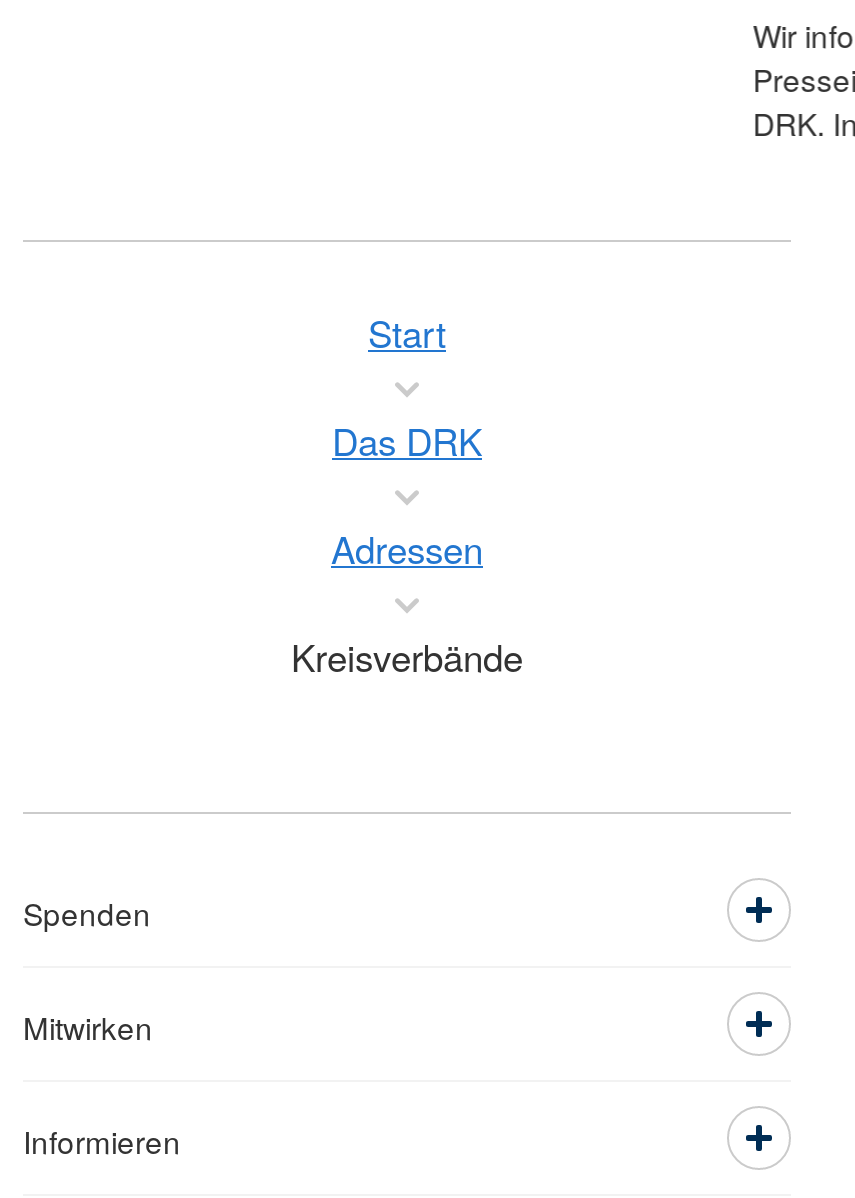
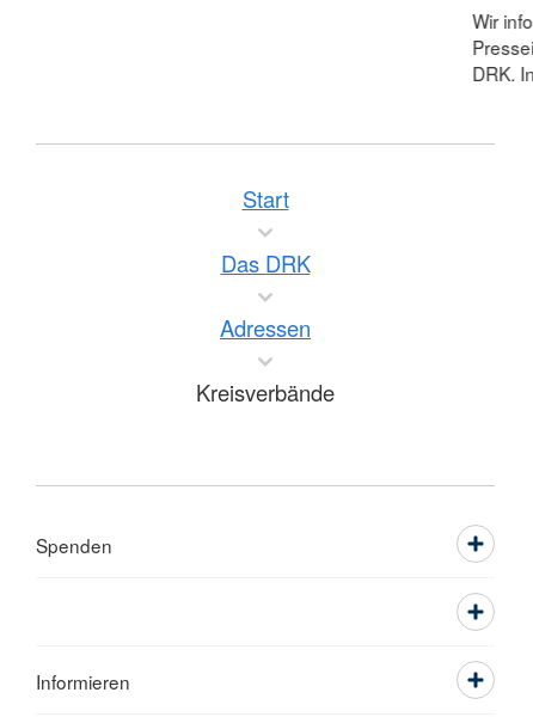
- Mitwirken
